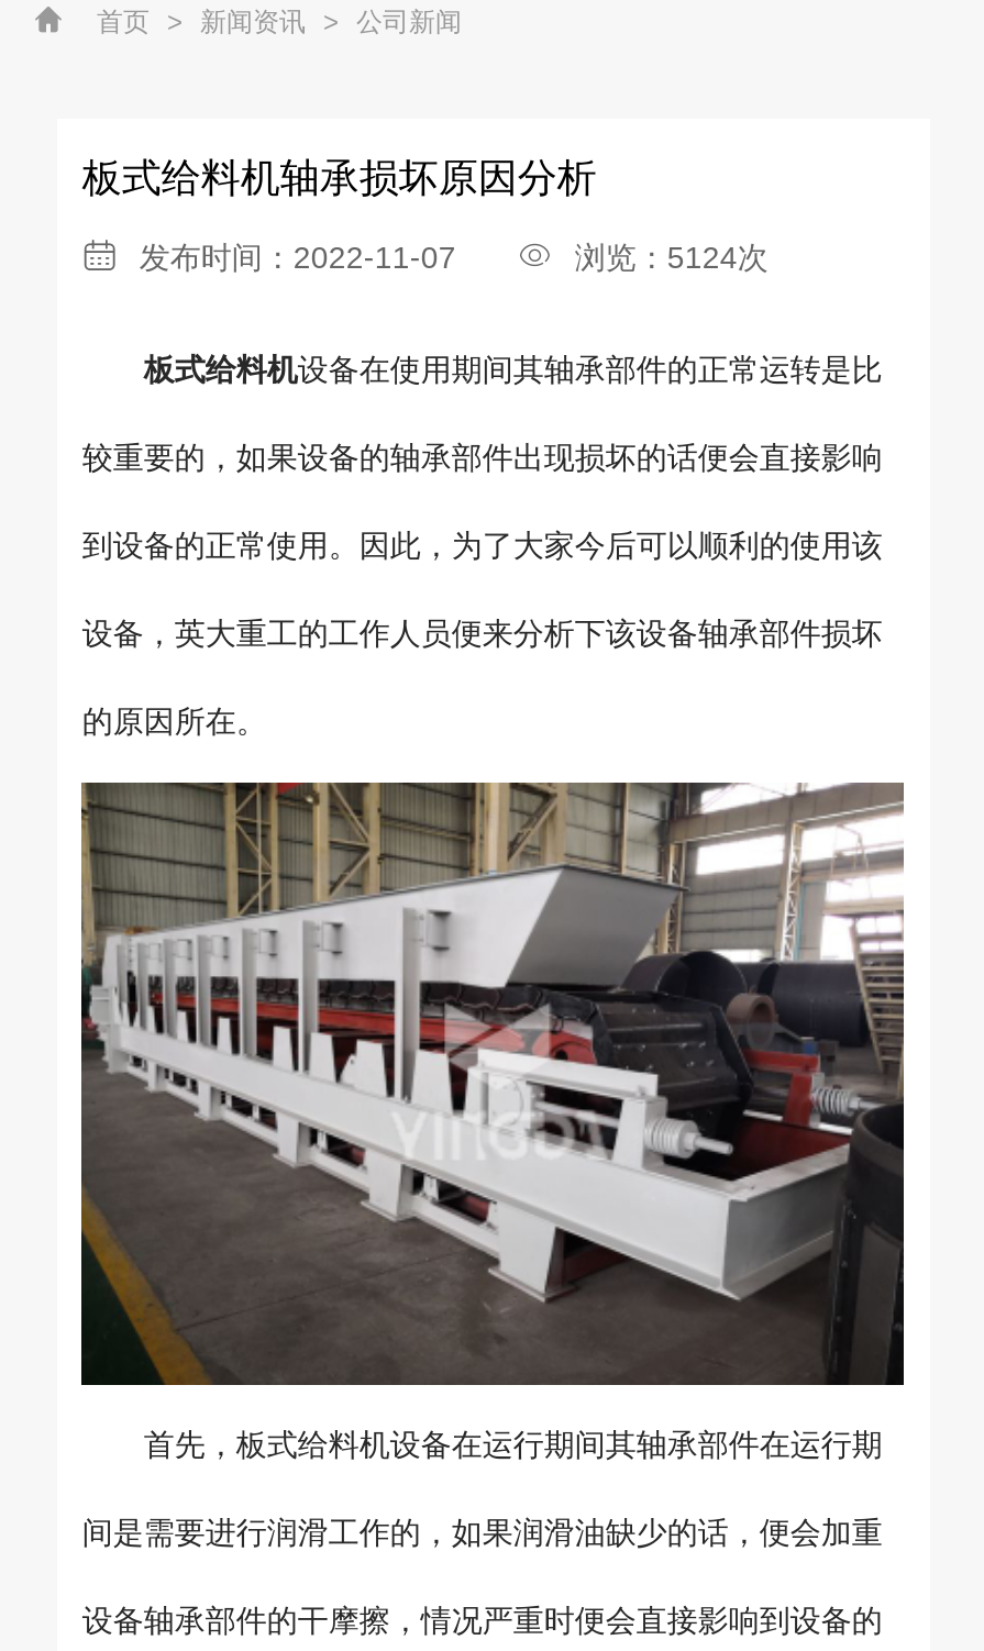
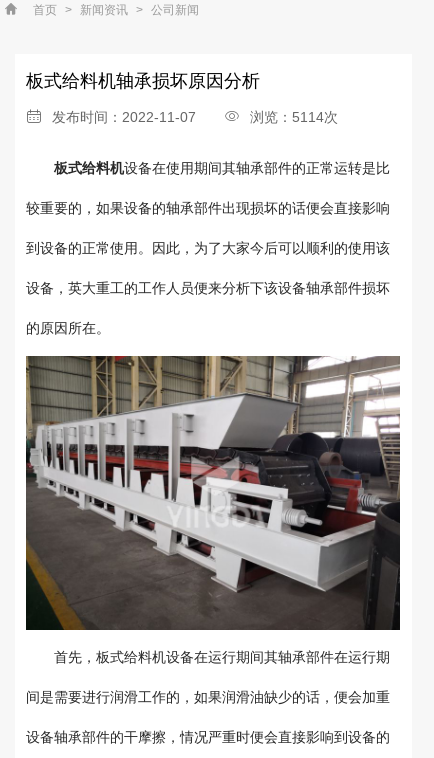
- 发布时间：2022-11-07 浏览：5124次
+ 发布时间：2022-11-07 浏览：5114次
